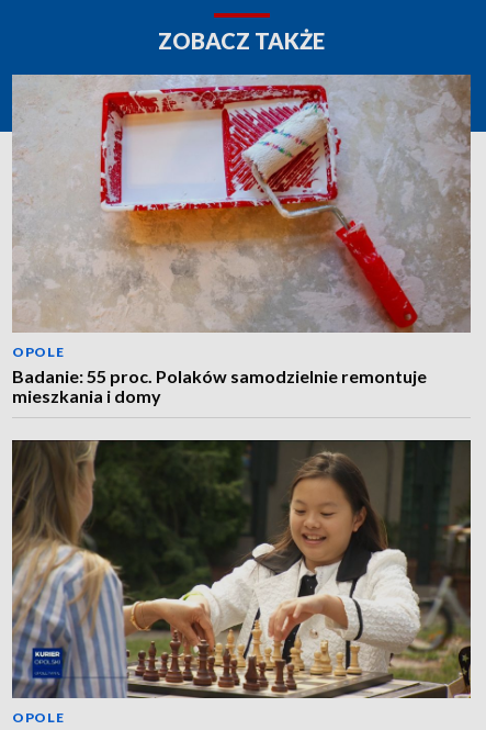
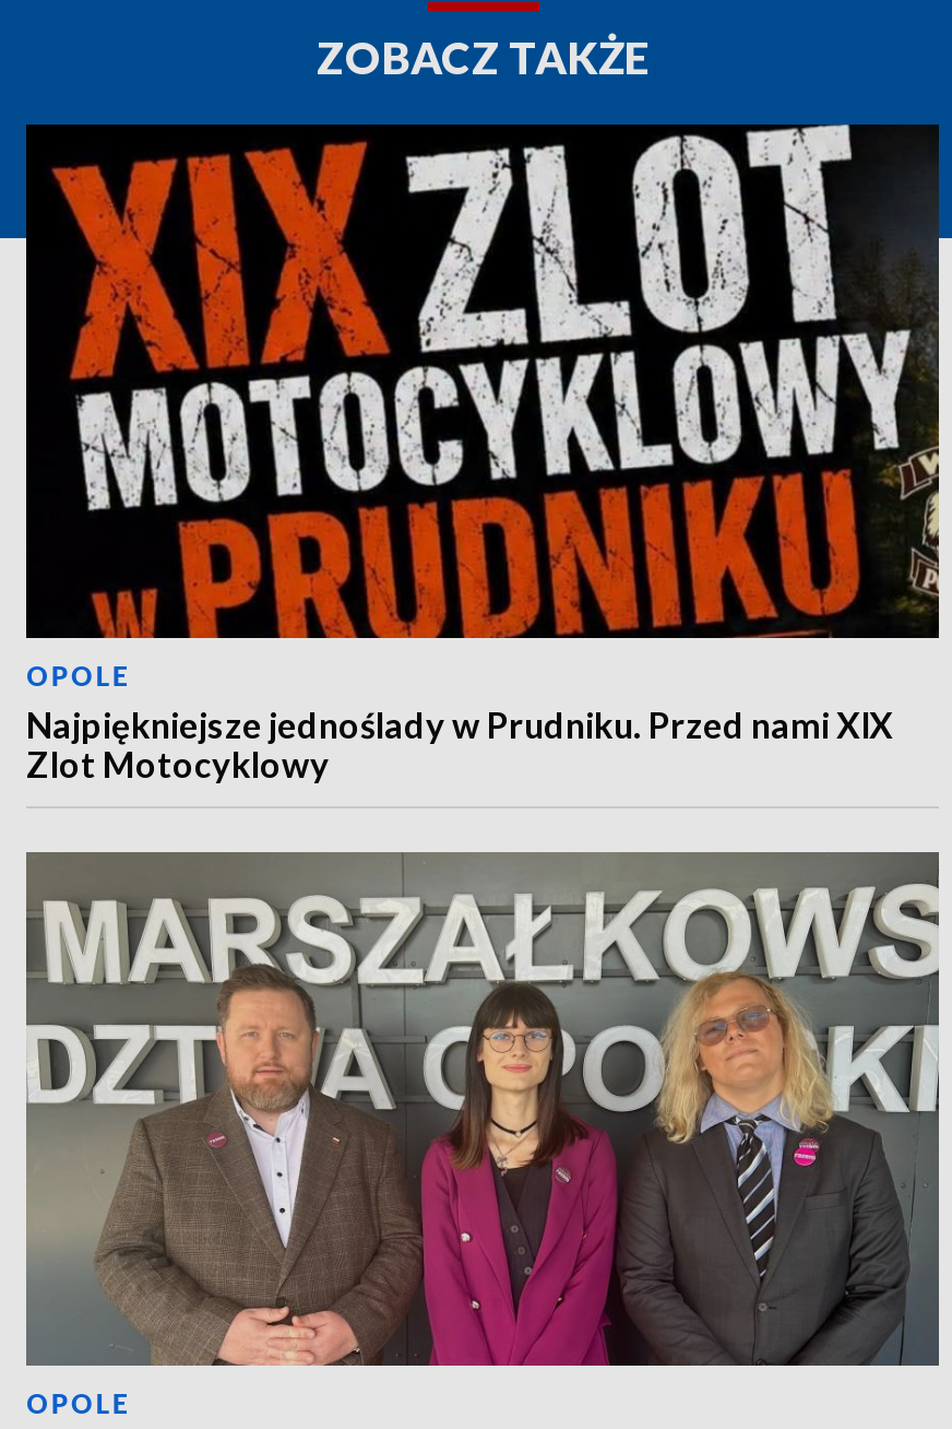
- [image]
- Badanie: 55 proc. Polaków samodzielnie remontuje
- mieszkania i domy
+ [image]
+ Najpiękniejsze jednoślady w Prudniku. Przed nami XIX
+ Zlot Motocyklowy

- [image]
+ [image]
